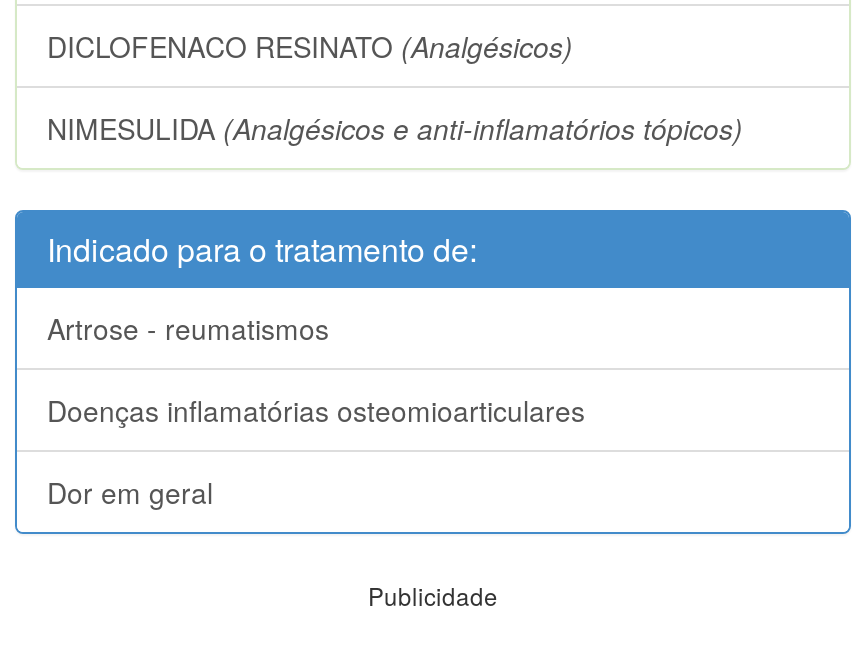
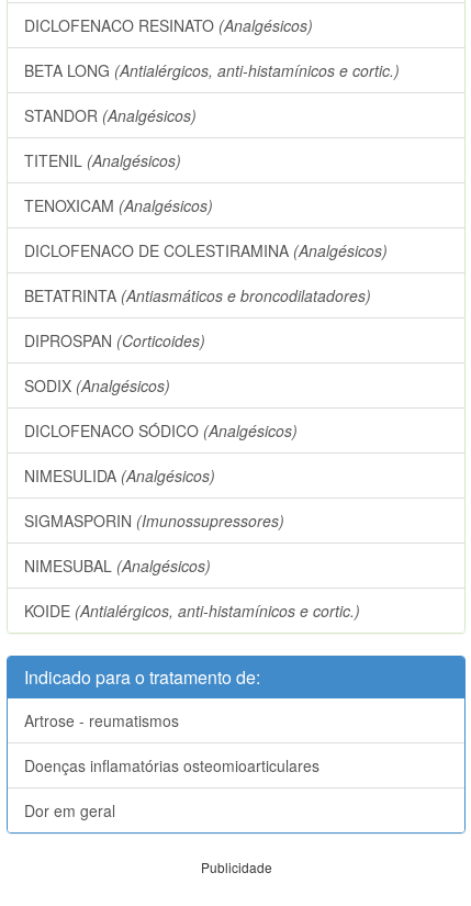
- NIMESULIDA (Analgésicos e anti-inflamatórios tópicos)
+ BETA LONG (Antialérgicos, anti-histamínicos e cortic.)
+ STANDOR (Analgésicos)
+ TITENIL (Analgésicos)
+ TENOXICAM (Analgésicos)
+ DICLOFENACO DE COLESTIRAMINA (Analgésicos)
+ BETATRINTA (Antiasmáticos e broncodilatadores)
+ DIPROSPAN (Corticoides)
+ SODIX (Analgésicos)
+ DICLOFENACO SÓDICO (Analgésicos)
+ NIMESULIDA (Analgésicos)
+ SIGMASPORIN (Imunossupressores)
+ NIMESUBAL (Analgésicos)
+ KOIDE (Antialérgicos, anti-histamínicos e cortic.)
